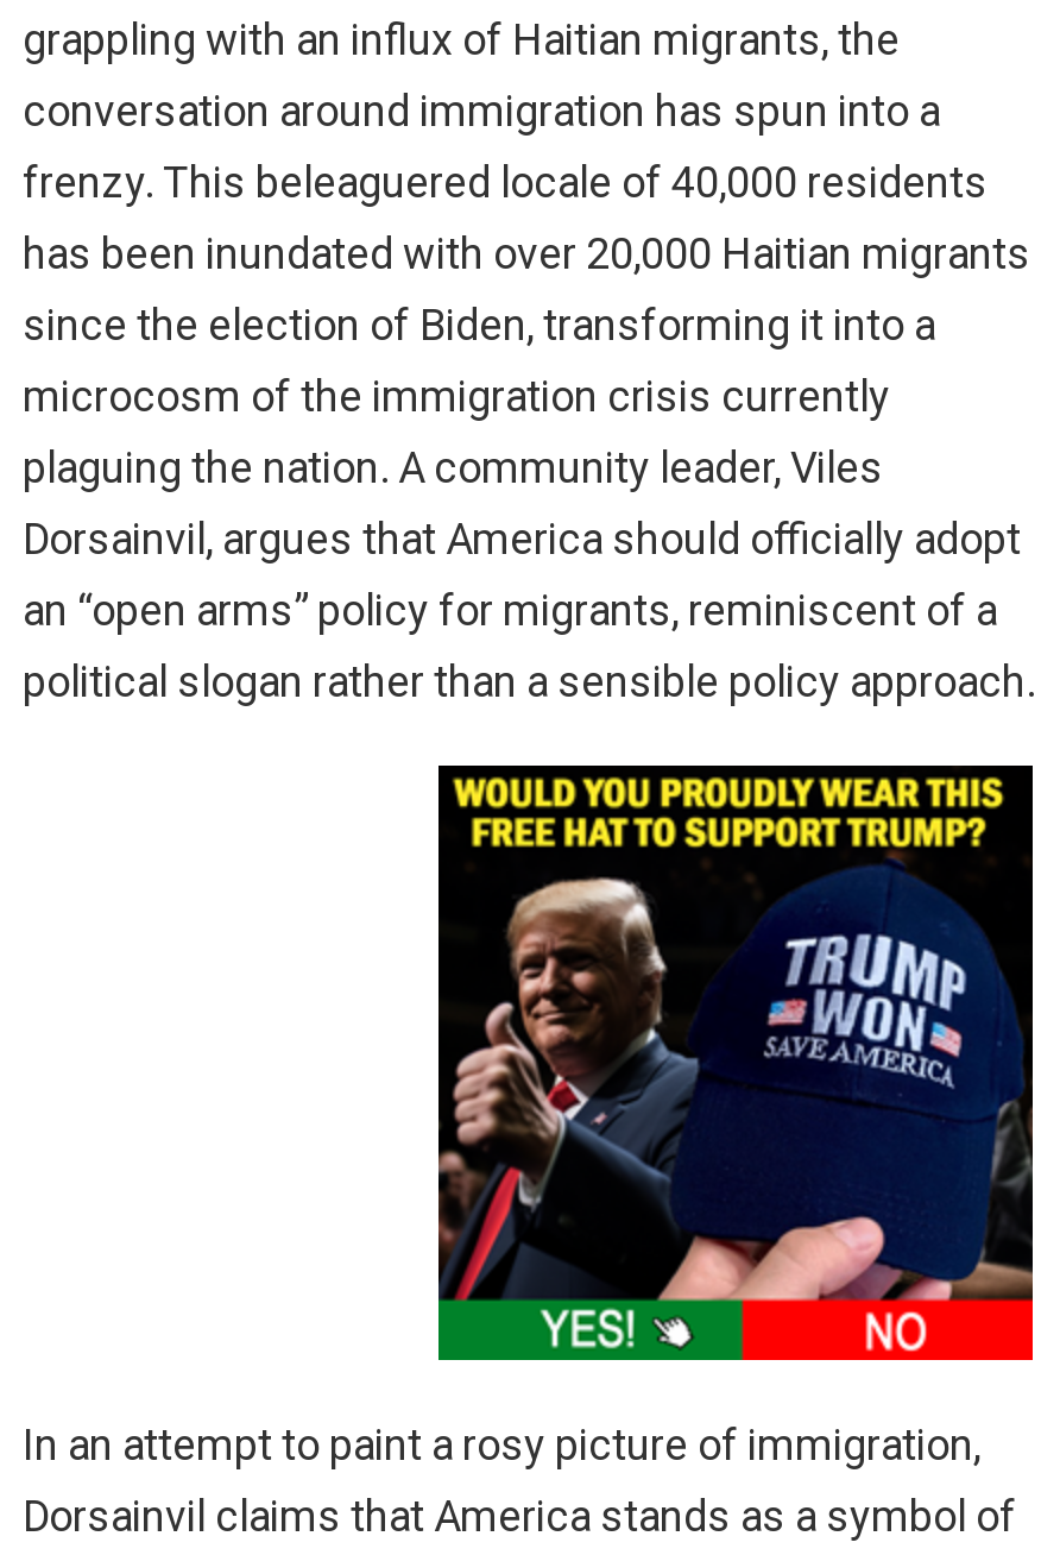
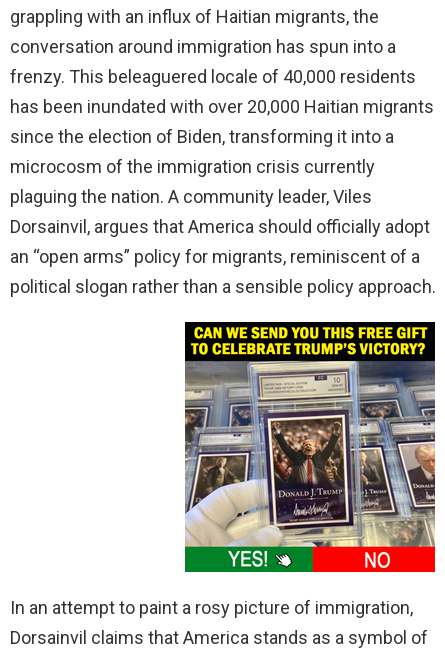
- [image]
+ [image]
